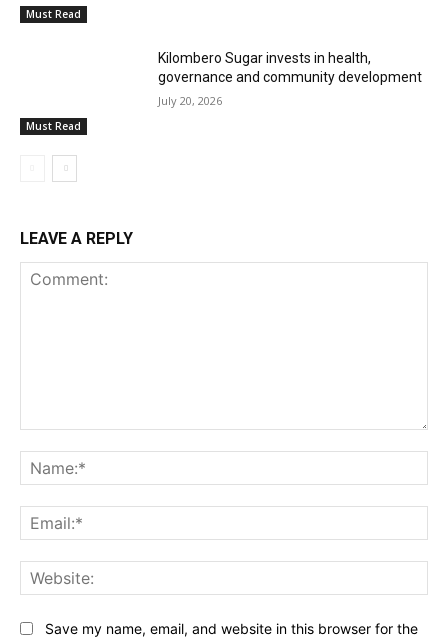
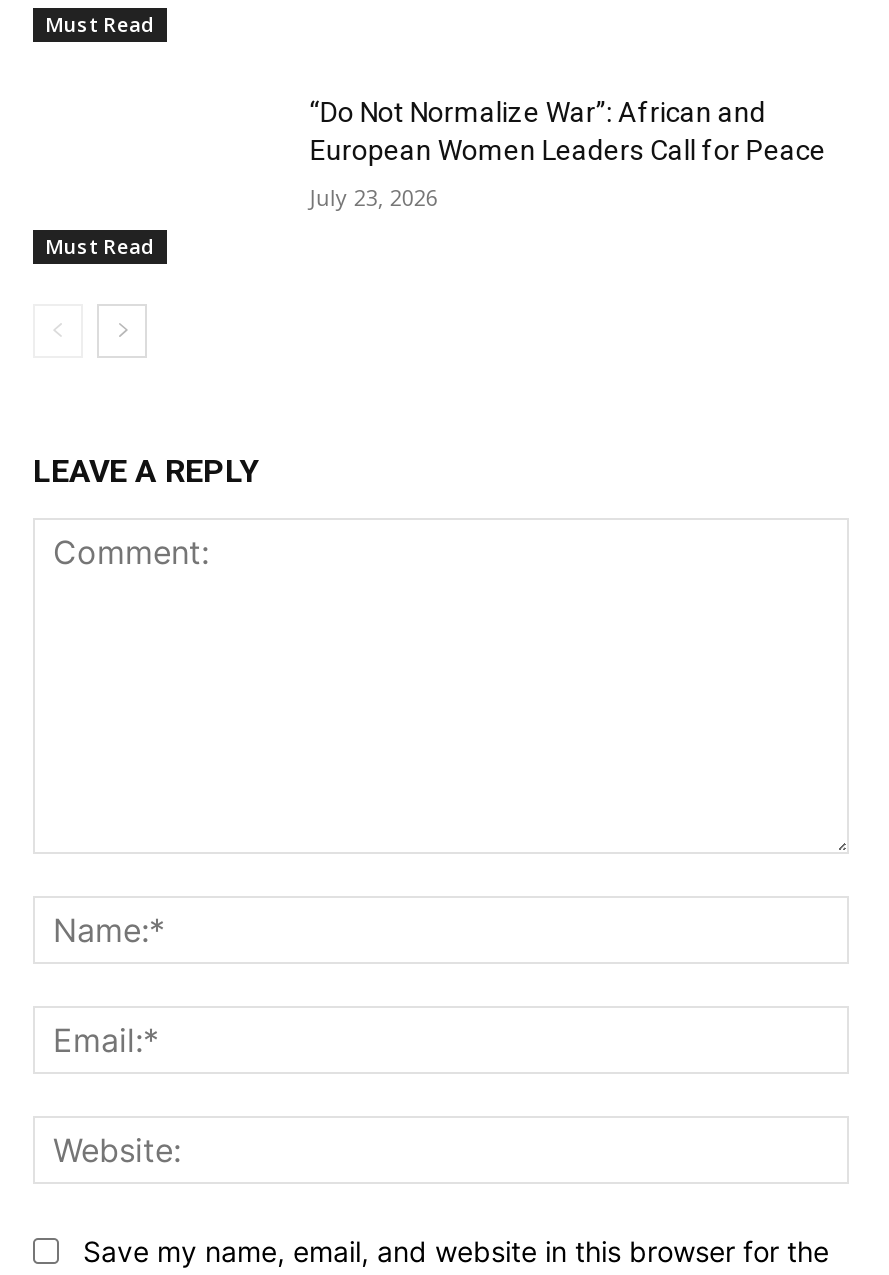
- Kilombero Sugar invests in health,
- governance and community development
+ “Do Not Normalize War”: African and
+ European Women Leaders Call for Peace

- July 20, 2026
+ July 23, 2026
